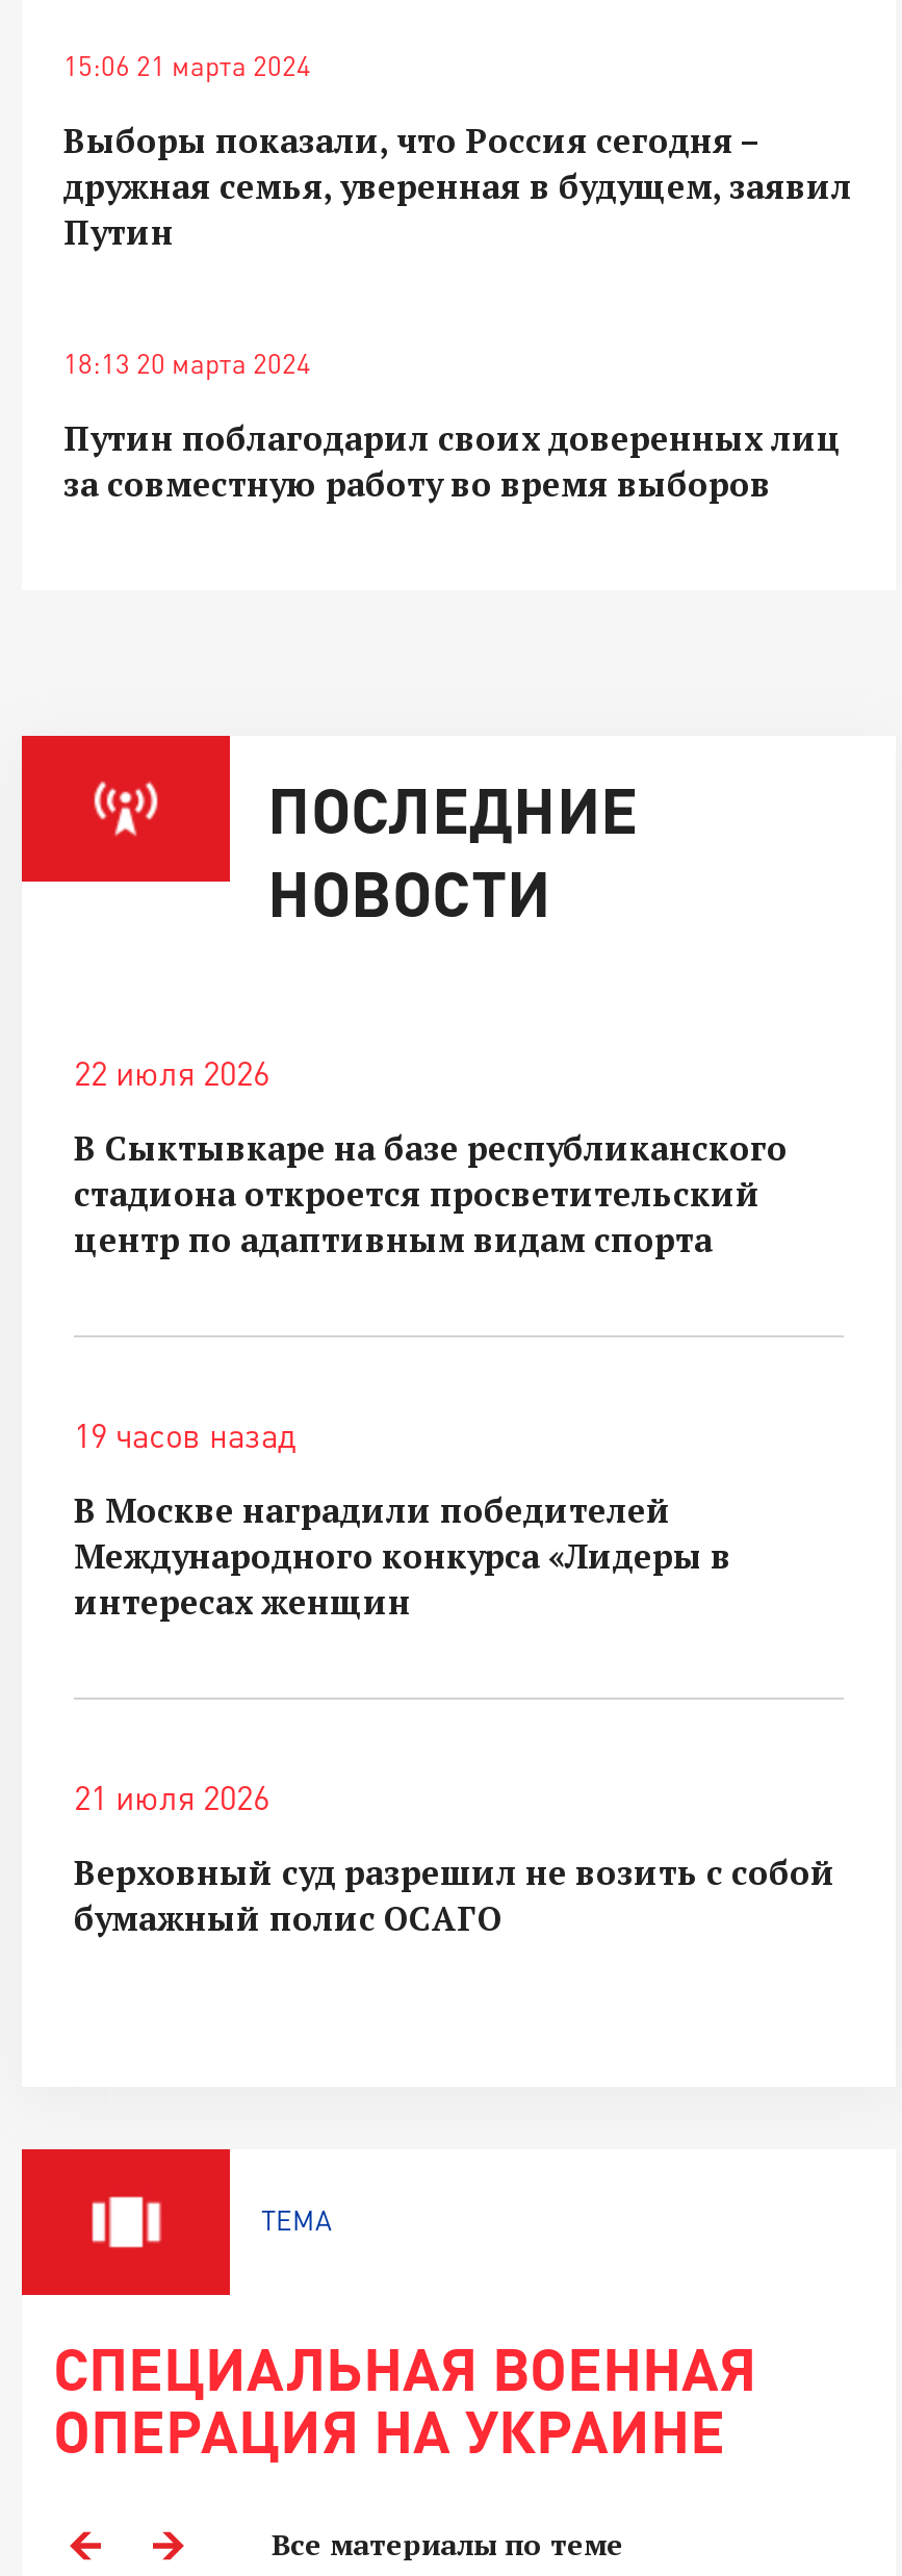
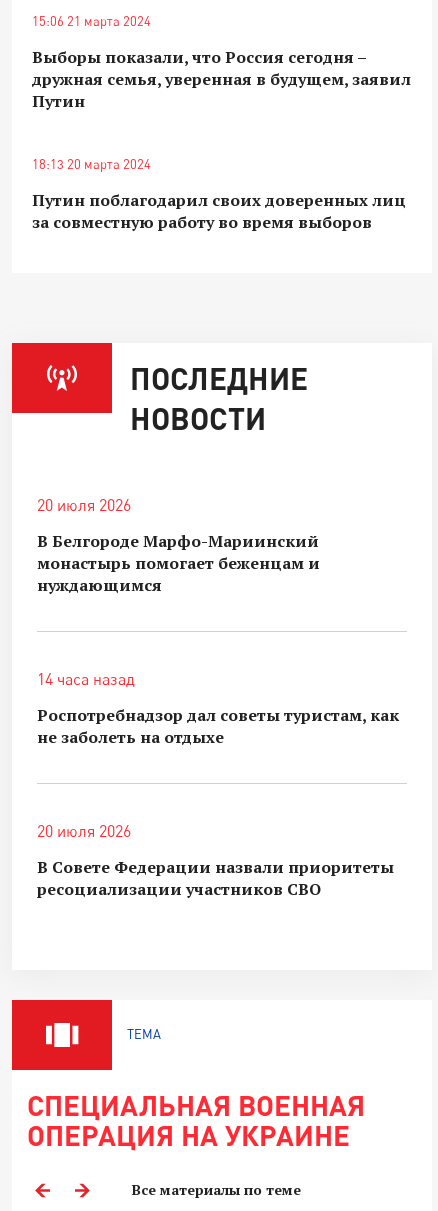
- 22 июля 2026
+ 20 июля 2026

- В Сыктывкаре на базе республиканского
- стадиона откроется просветительский
- центр по адаптивным видам спорта
+ В Белгороде Марфо-Мариинский
+ монастырь помогает беженцам и
+ нуждающимся

- 19 часов назад
+ 14 часа назад

- В Москве наградили победителей
- Международного конкурса «Лидеры в
- интересах женщин
+ Роспотребнадзор дал советы туристам, как
+ не заболеть на отдыхе

- 21 июля 2026
+ 20 июля 2026

- Верховный суд разрешил не возить с собой
- бумажный полис ОСАГО
+ В Совете Федерации назвали приоритеты
+ ресоциализации участников СВО
